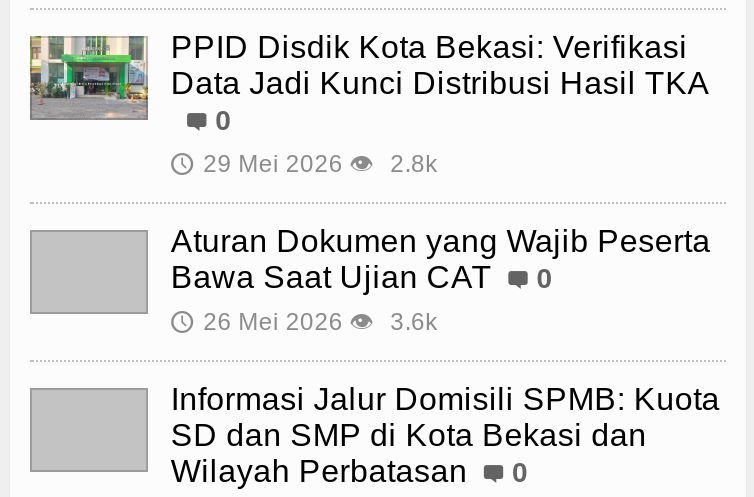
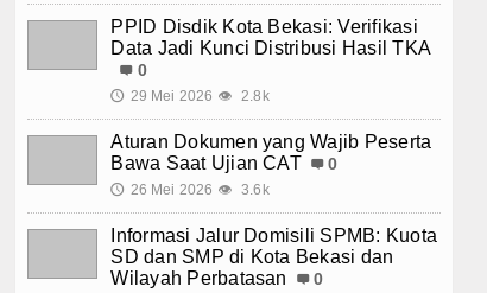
- [image]
